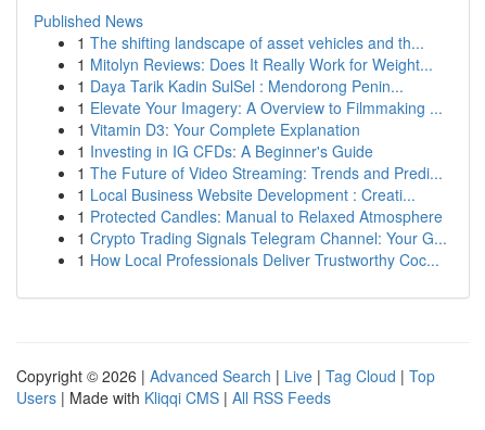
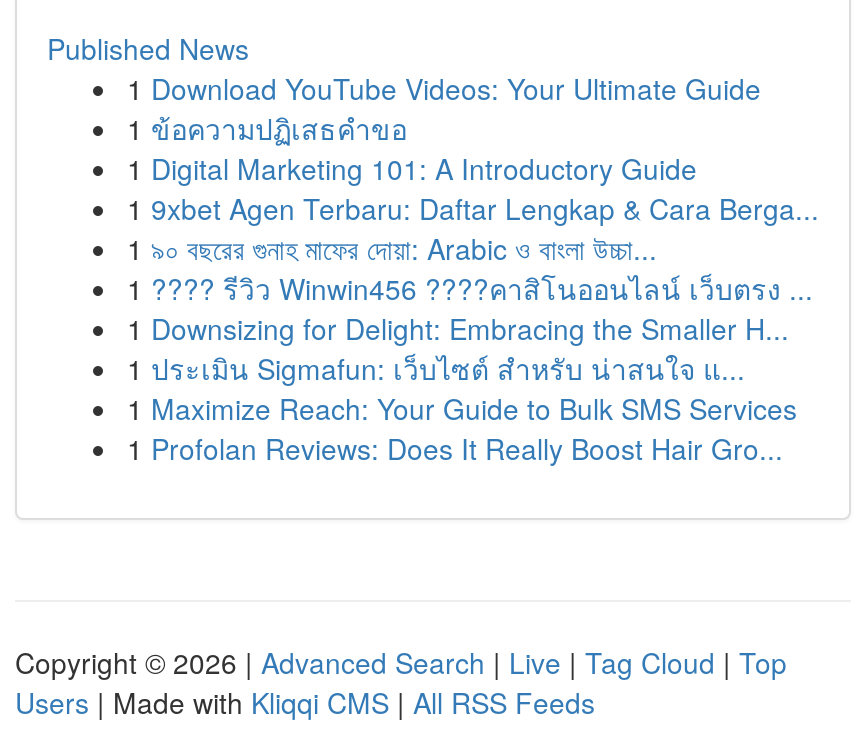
- 1 The shifting landscape of asset vehicles and th...
- 1 Mitolyn Reviews: Does It Really Work for Weight...
- 1 Daya Tarik Kadin SulSel : Mendorong Penin...
- 1 Elevate Your Imagery: A Overview to Filmmaking ...
- 1 Vitamin D3: Your Complete Explanation
- 1 Investing in IG CFDs: A Beginner's Guide
- 1 The Future of Video Streaming: Trends and Predi...
- 1 Local Business Website Development : Creati...
- 1 Protected Candles: Manual to Relaxed Atmosphere
- 1 Crypto Trading Signals Telegram Channel: Your G...
- 1 How Local Professionals Deliver Trustworthy Coc...
+ 1 Download YouTube Videos: Your Ultimate Guide
+ 1 ข้อความปฏิเสธคำขอ
+ 1 Digital Marketing 101: A Introductory Guide
+ 1 9xbet Agen Terbaru: Daftar Lengkap & Cara Berga...
+ 1 ৯০ বছরের গুনাহ মাফের দোয়া: Arabic ও বাংলা উচ্চা...
+ 1 ???? รีวิว Winwin456 ????คาสิโนออนไลน์ เว็บตรง ...
+ 1 Downsizing for Delight: Embracing the Smaller H...
+ 1 ประเมิน Sigmafun: เว็บไซต์ สำหรับ น่าสนใจ แ...
+ 1 Maximize Reach: Your Guide to Bulk SMS Services
+ 1 Profolan Reviews: Does It Really Boost Hair Gro...
